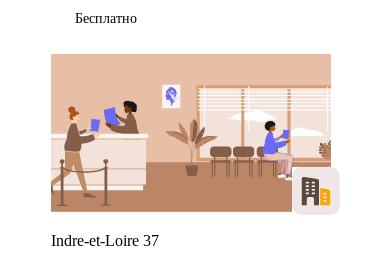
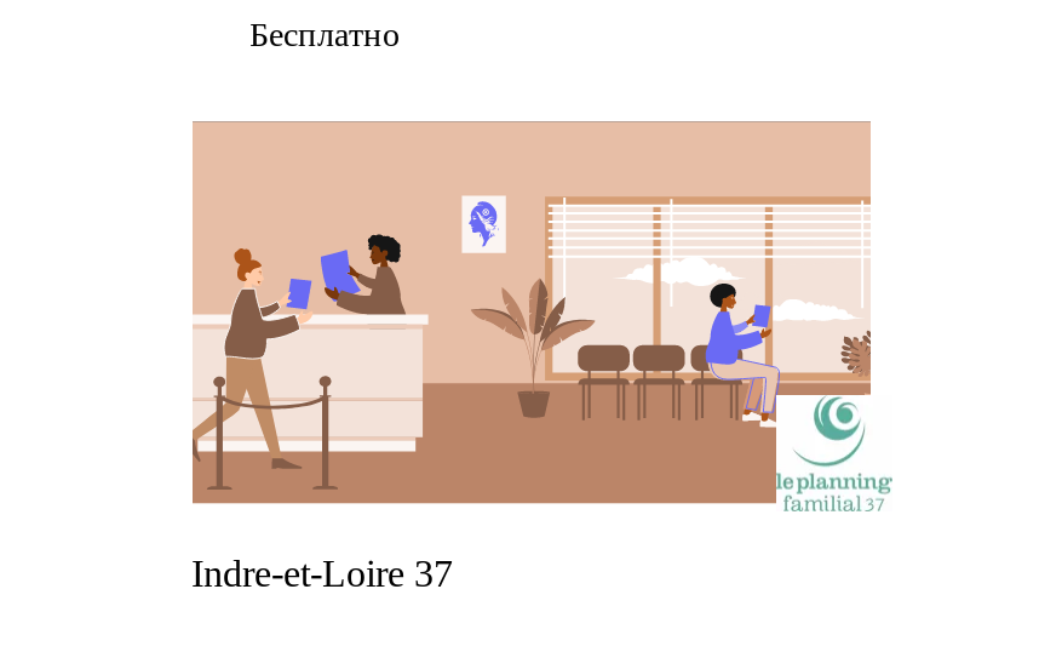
- [image]
+ [image]
